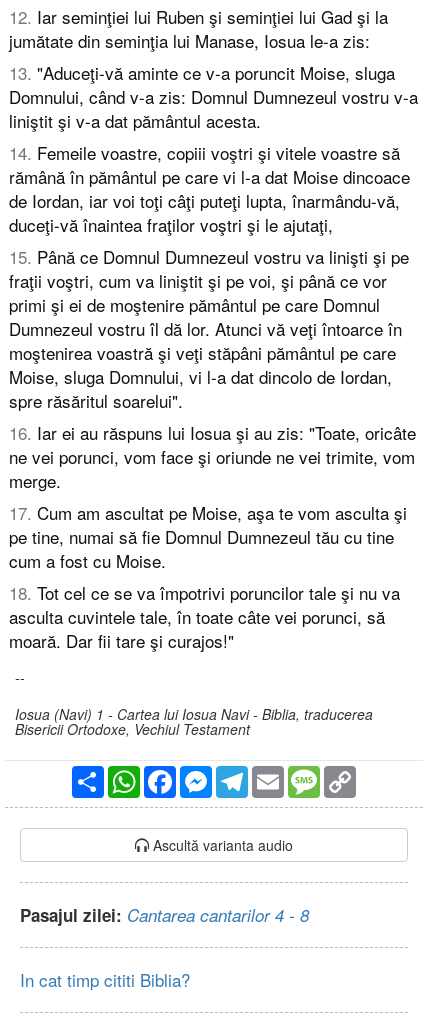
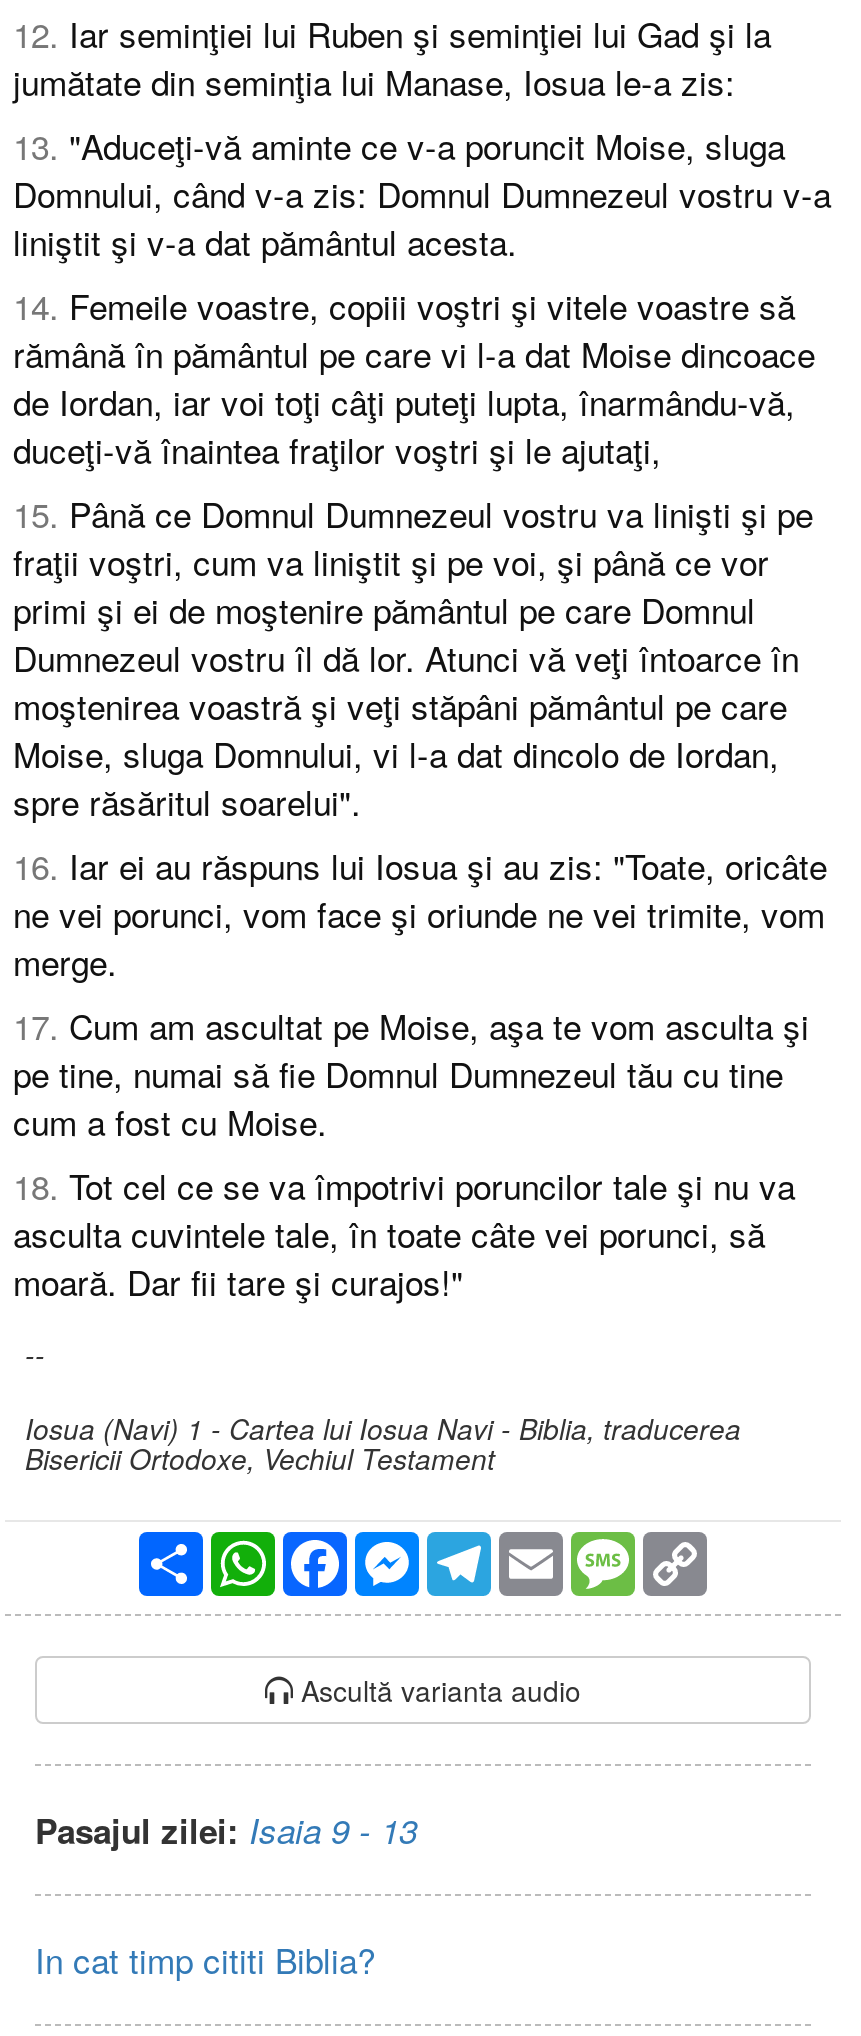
- Pasajul zilei: Cantarea cantarilor 4 - 8
+ Pasajul zilei: Isaia 9 - 13
